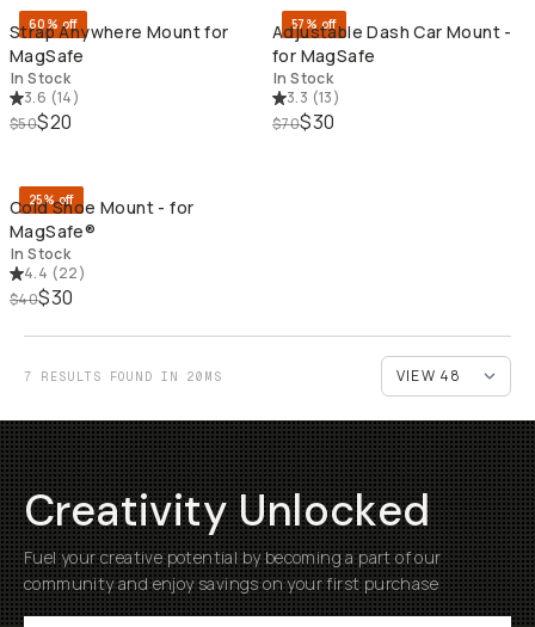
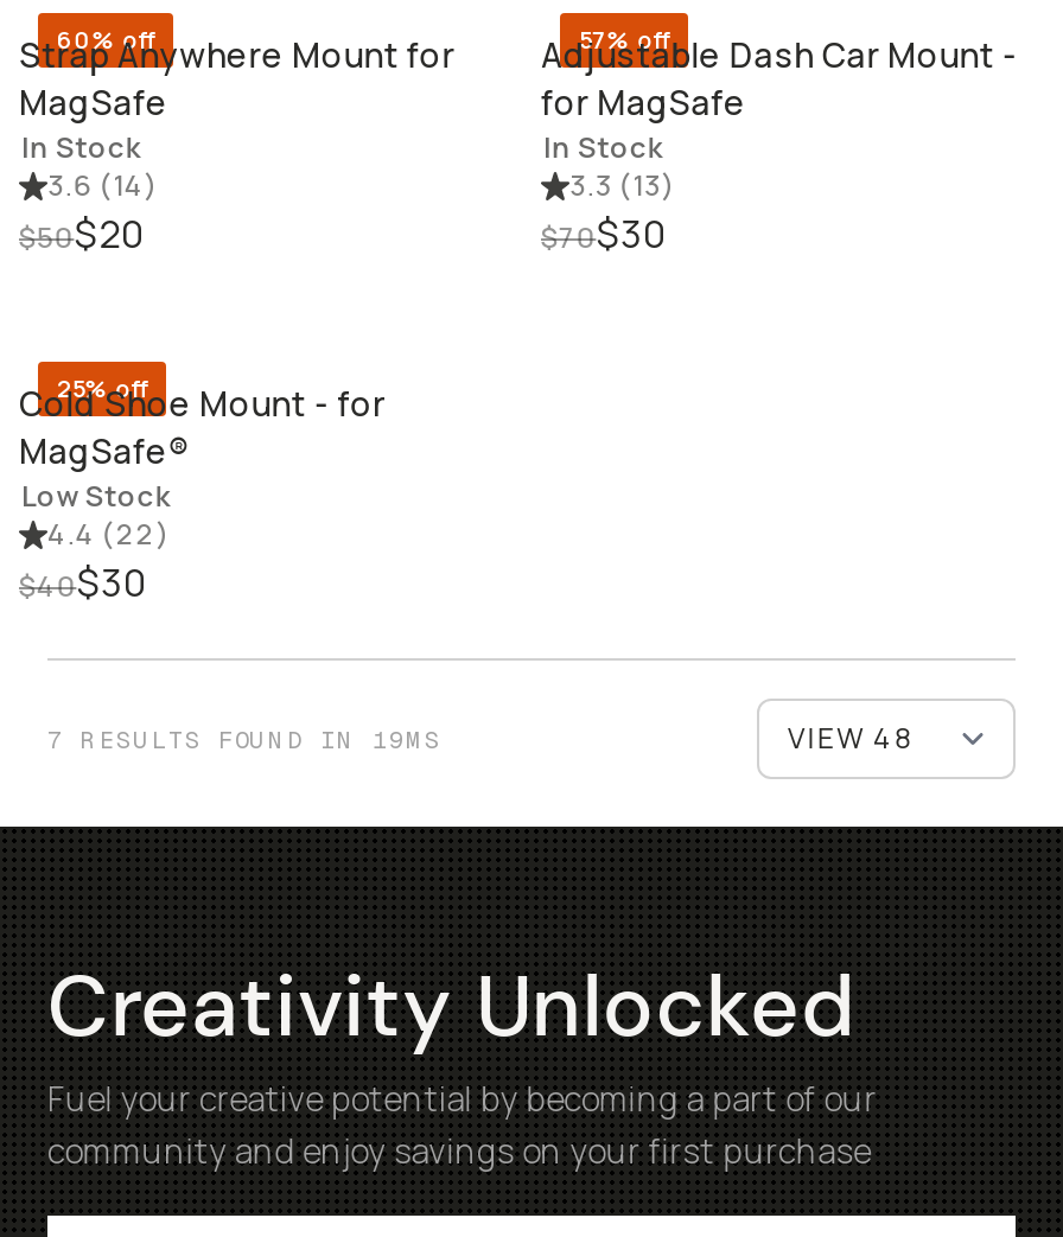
- In Stock
+ Low Stock

- 7 RESULTS FOUND IN 20MS
+ 7 RESULTS FOUND IN 19MS
